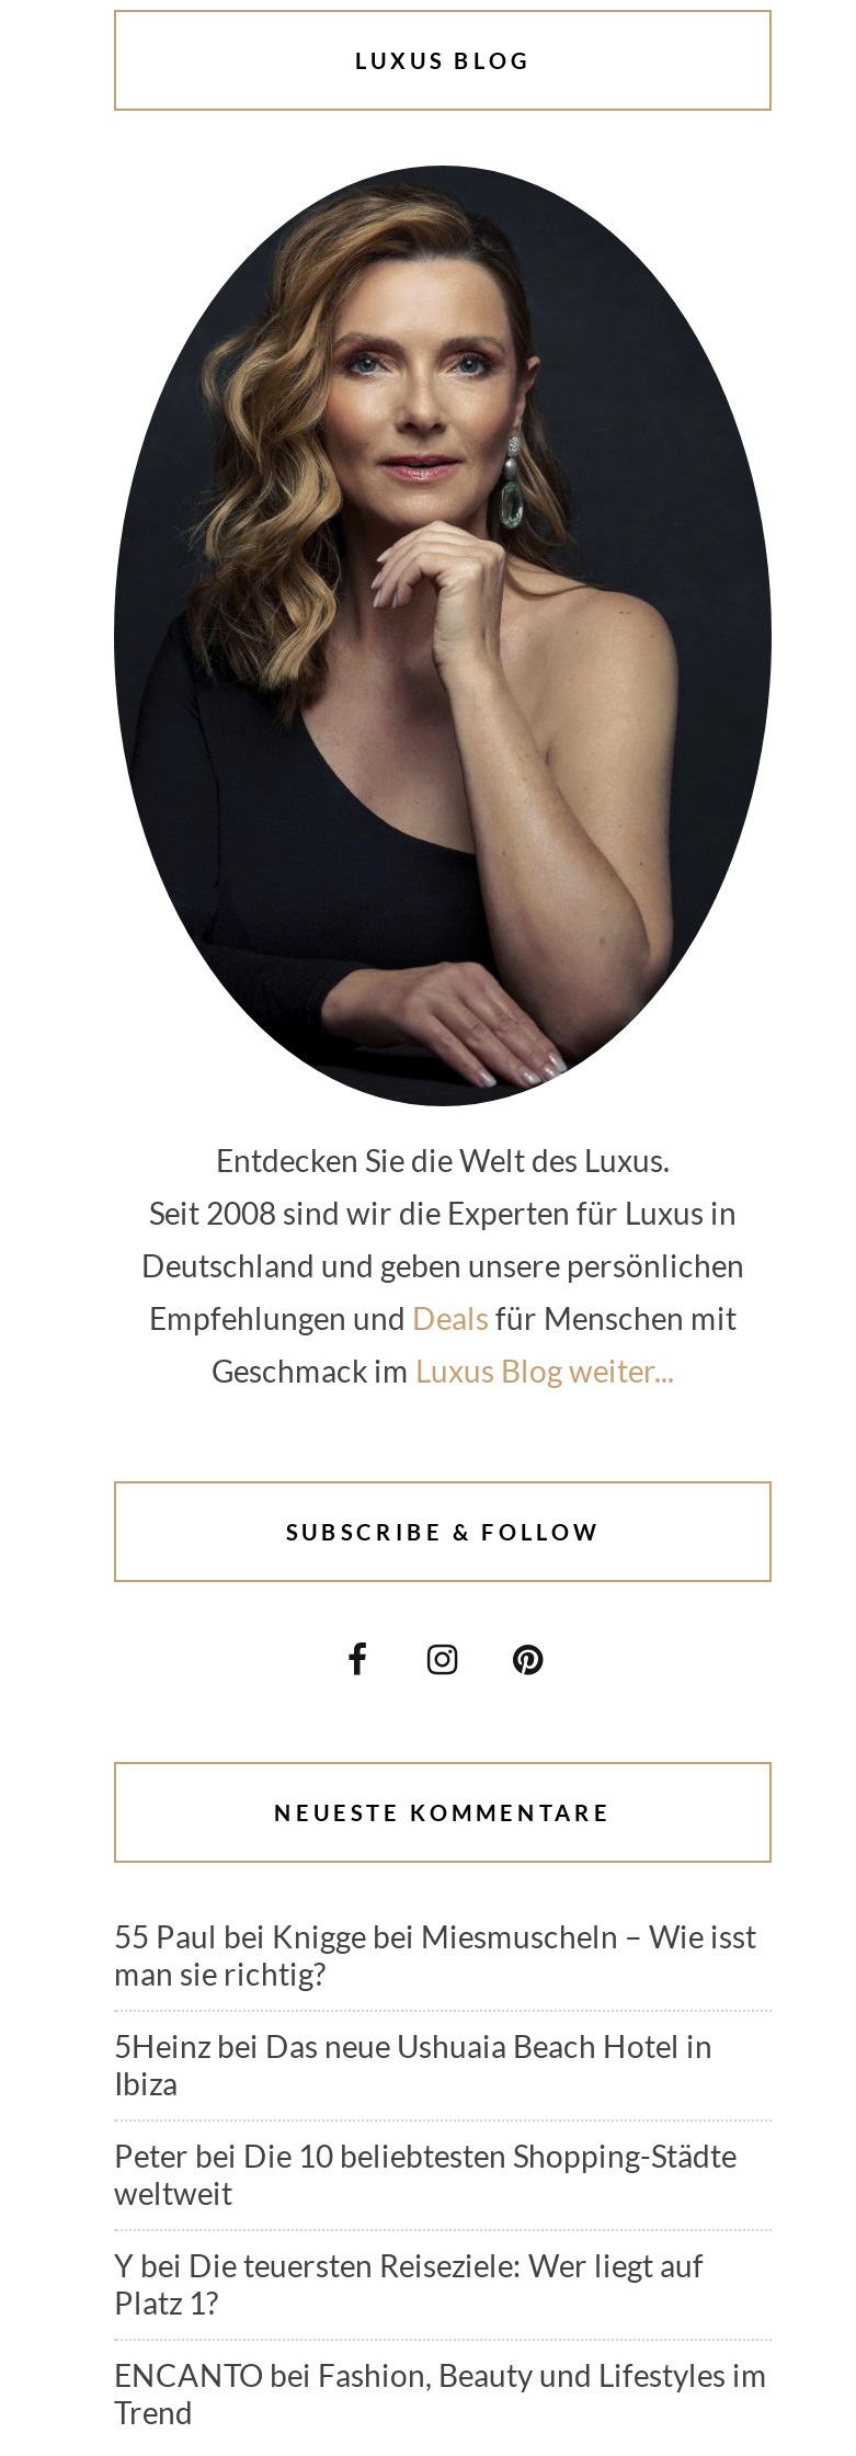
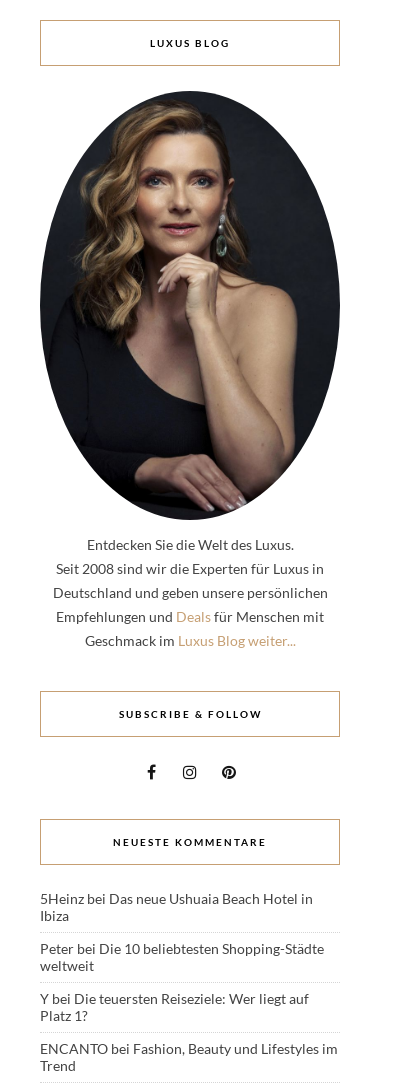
- 55 Paul bei Knigge bei Miesmuscheln – Wie isst
- man sie richtig?
